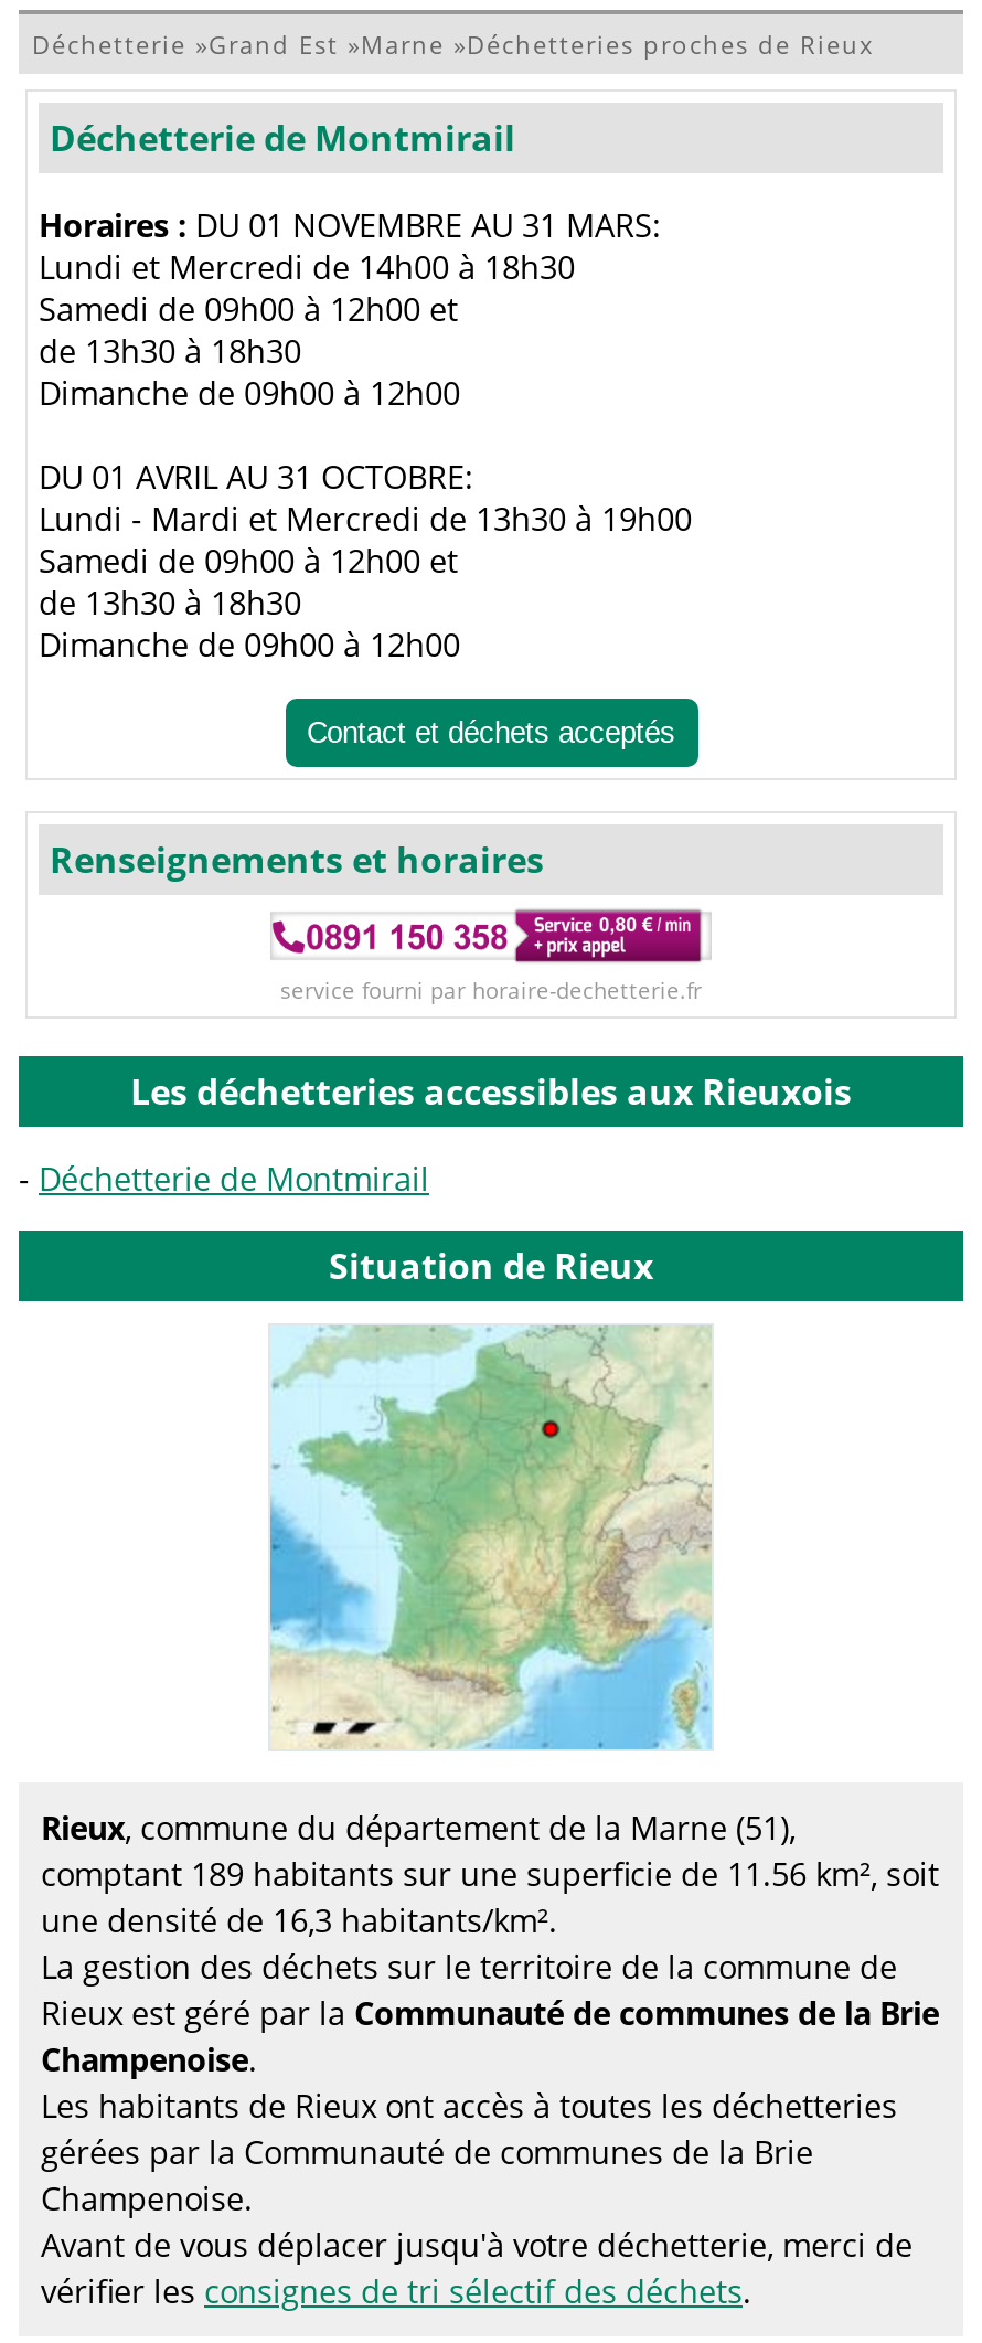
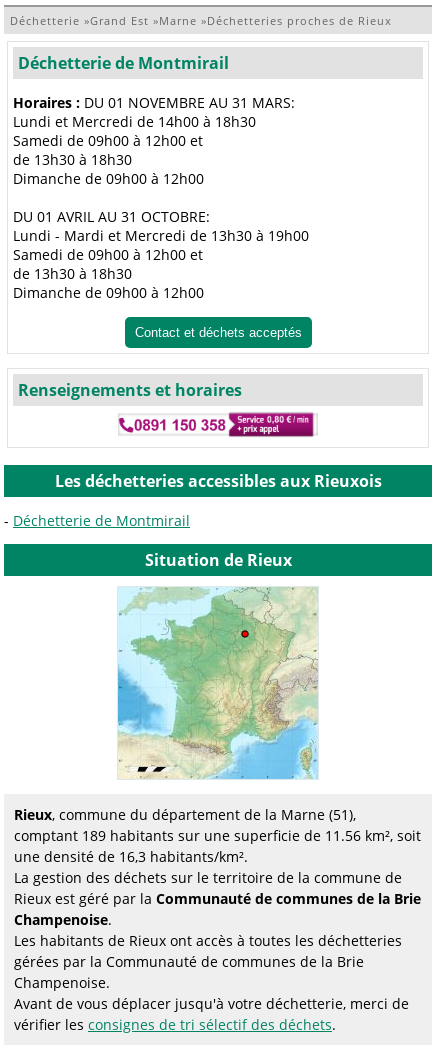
- service fourni par horaire-dechetterie.fr
